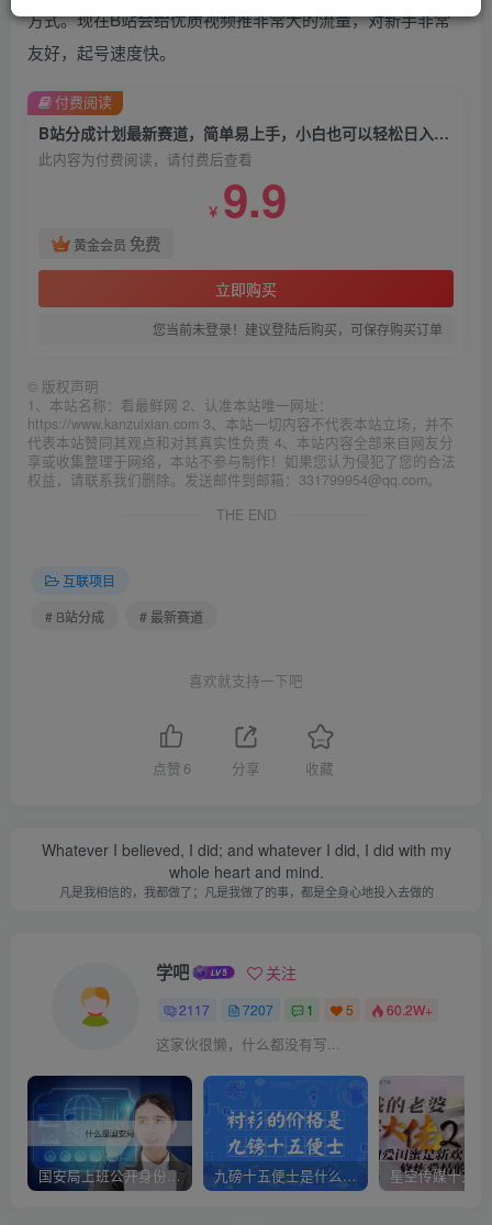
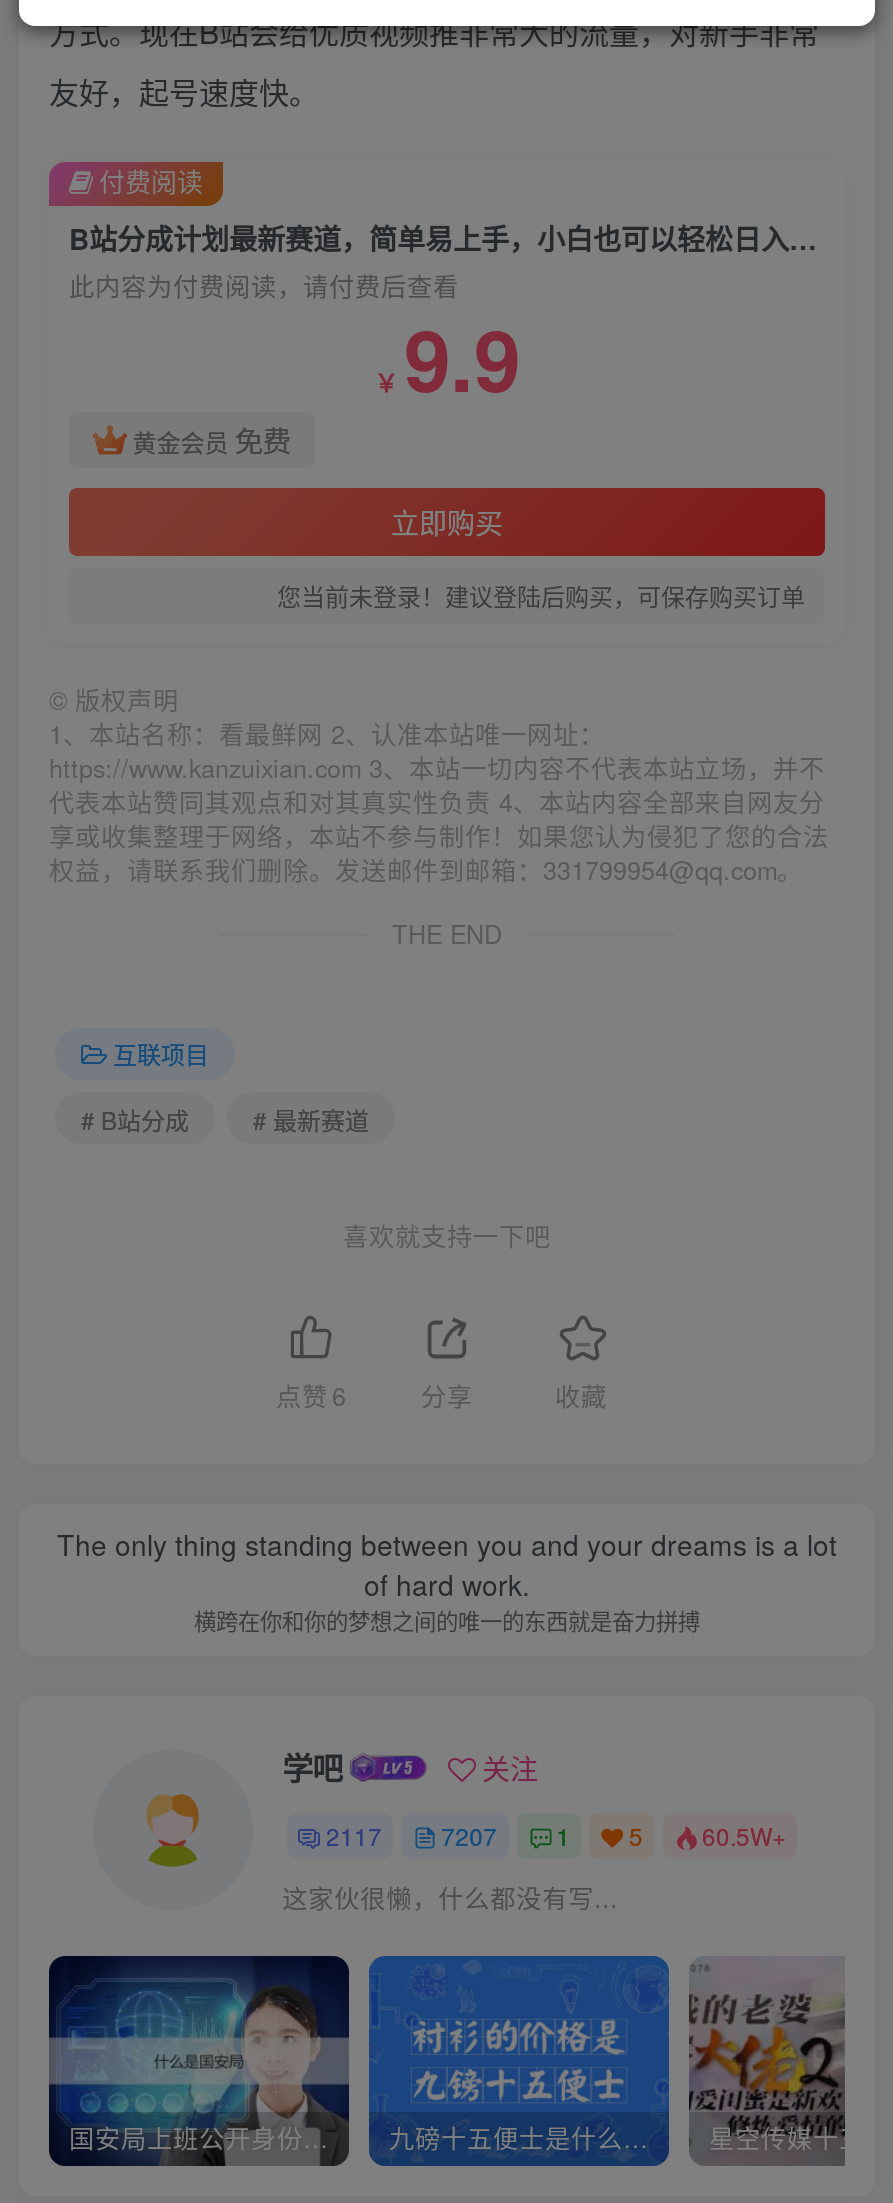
- Whatever I believed, I did; and whatever I did, I did with my
- whole heart and mind.
- 凡是我相信的，我都做了；凡是我做了的事，都是全身心地投入去做的
+ The only thing standing between you and your dreams is a lot
+ of hard work.
+ 横跨在你和你的梦想之间的唯一的东西就是奋力拼搏

- 2117 7207 1 5 60.2W+
+ 2117 7207 1 5 60.5W+
